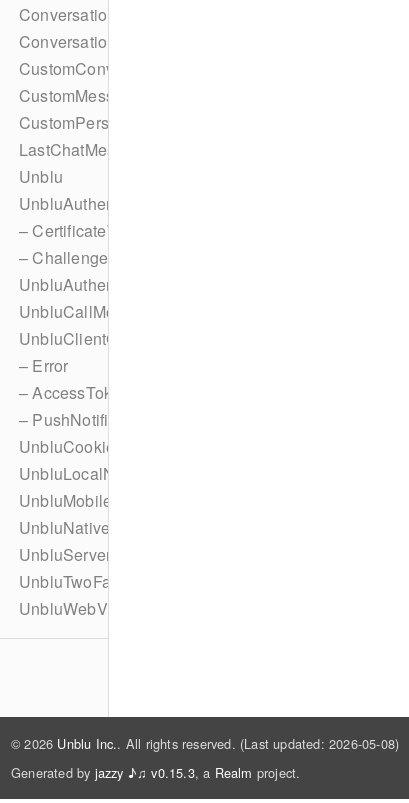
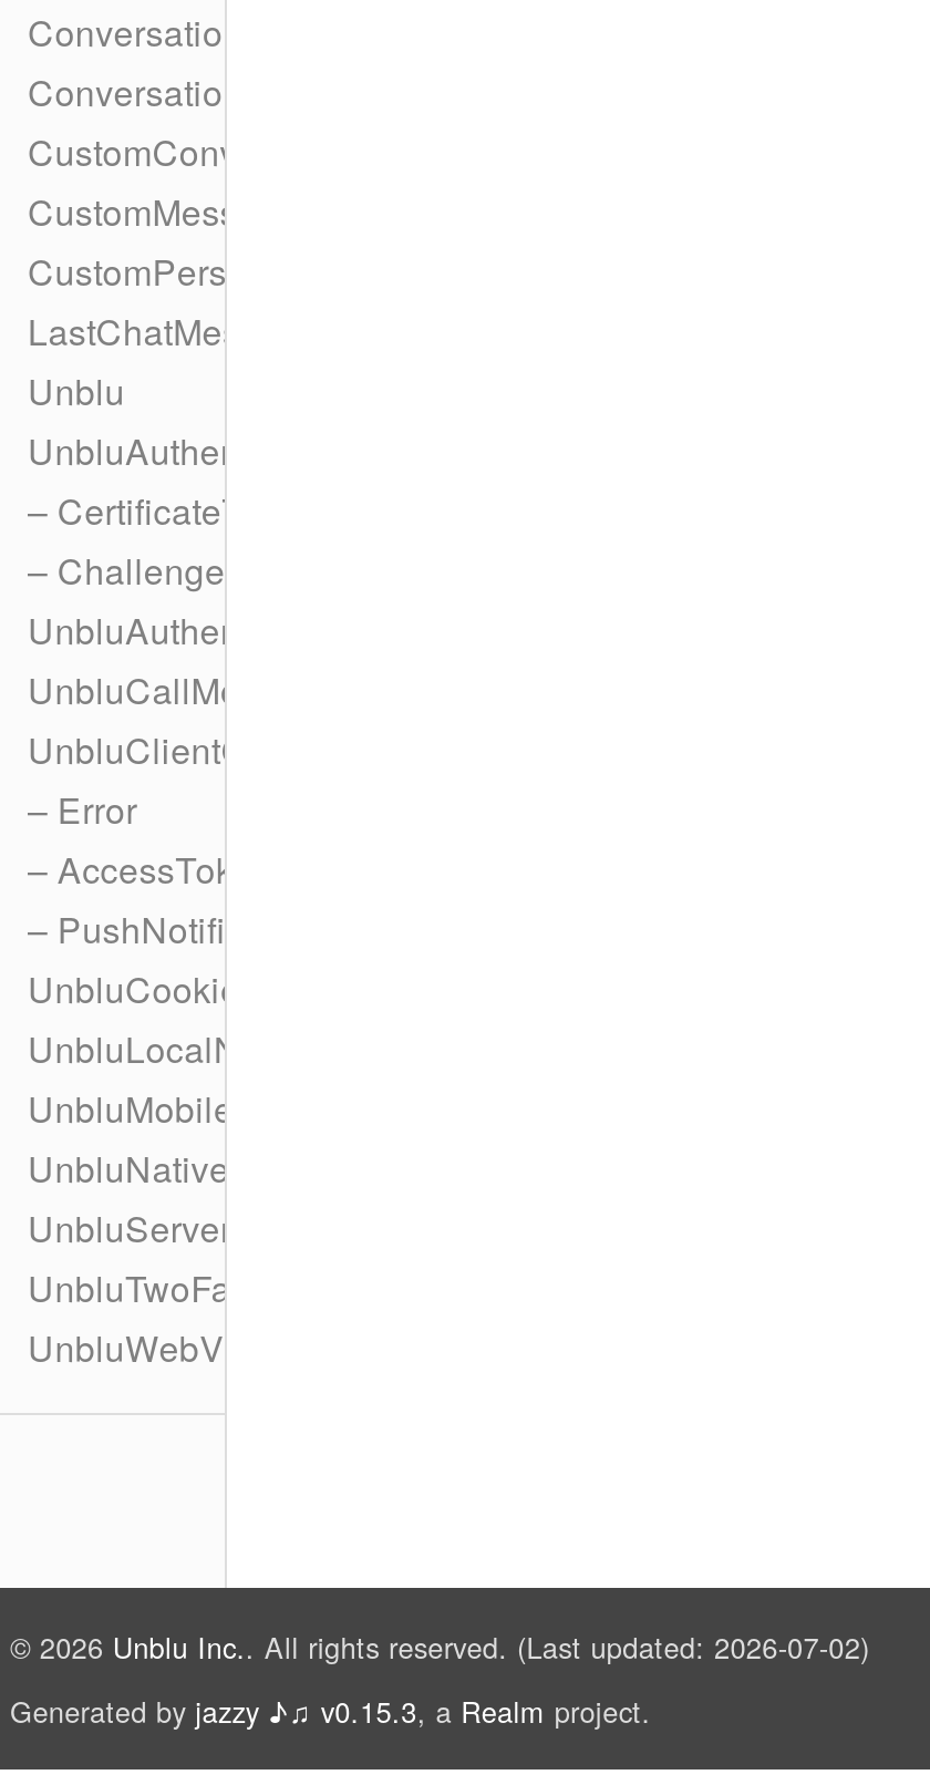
- © 2026 Unblu Inc.. All rights reserved. (Last updated: 2026-05-08)
+ © 2026 Unblu Inc.. All rights reserved. (Last updated: 2026-07-02)
